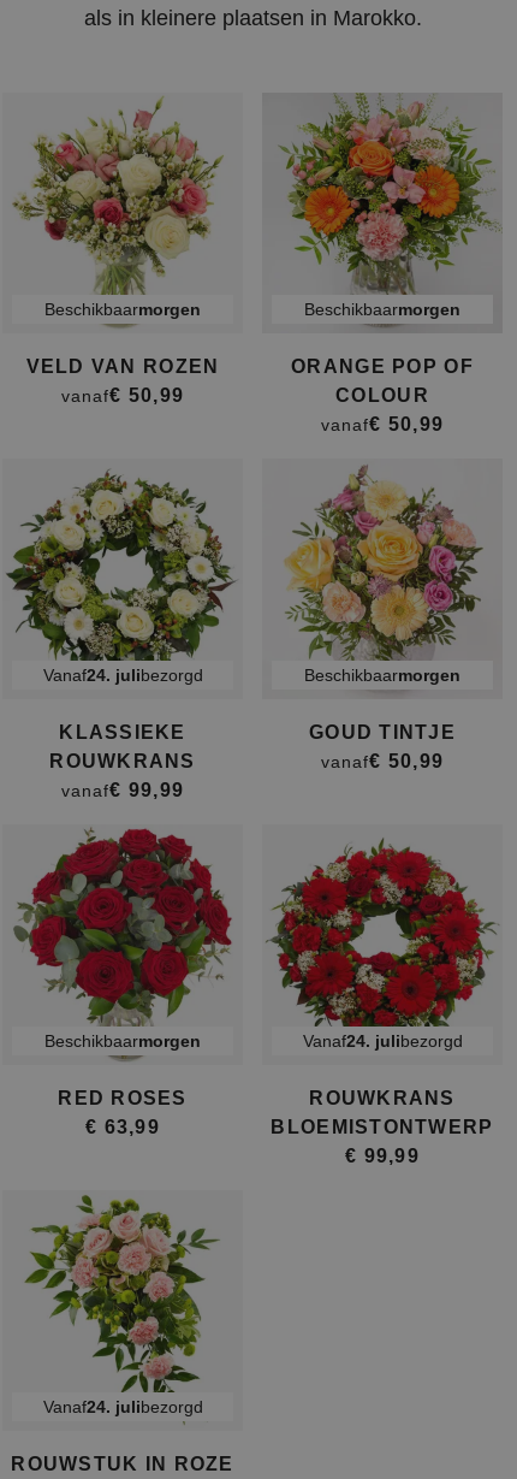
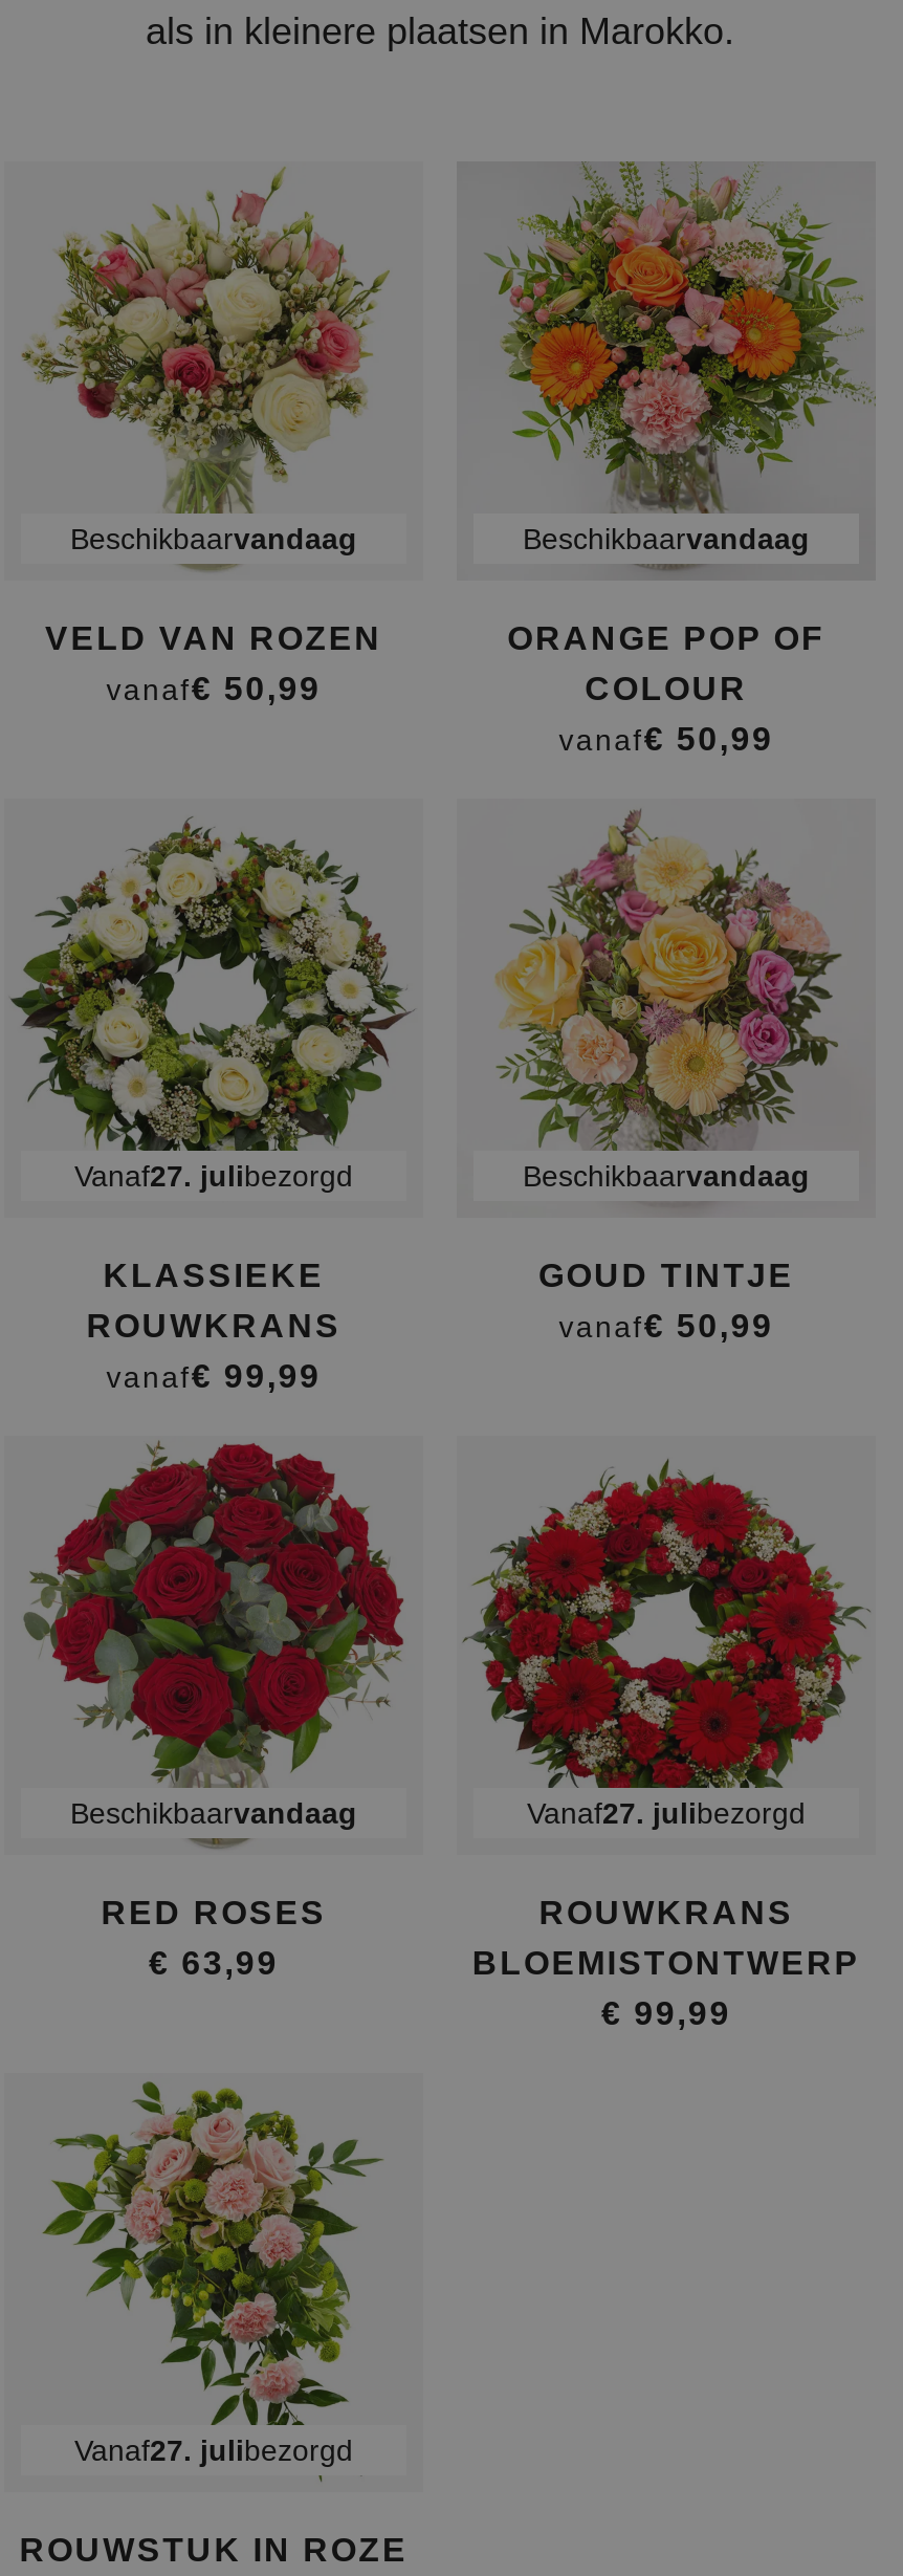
- Beschikbaarmorgen
+ Beschikbaarvandaag

- Beschikbaarmorgen
+ Beschikbaarvandaag

- Vanaf24. julibezorgd
+ Vanaf27. julibezorgd

- Beschikbaarmorgen
+ Beschikbaarvandaag

- Beschikbaarmorgen
+ Beschikbaarvandaag

- Vanaf24. julibezorgd
+ Vanaf27. julibezorgd

- Vanaf24. julibezorgd
+ Vanaf27. julibezorgd
